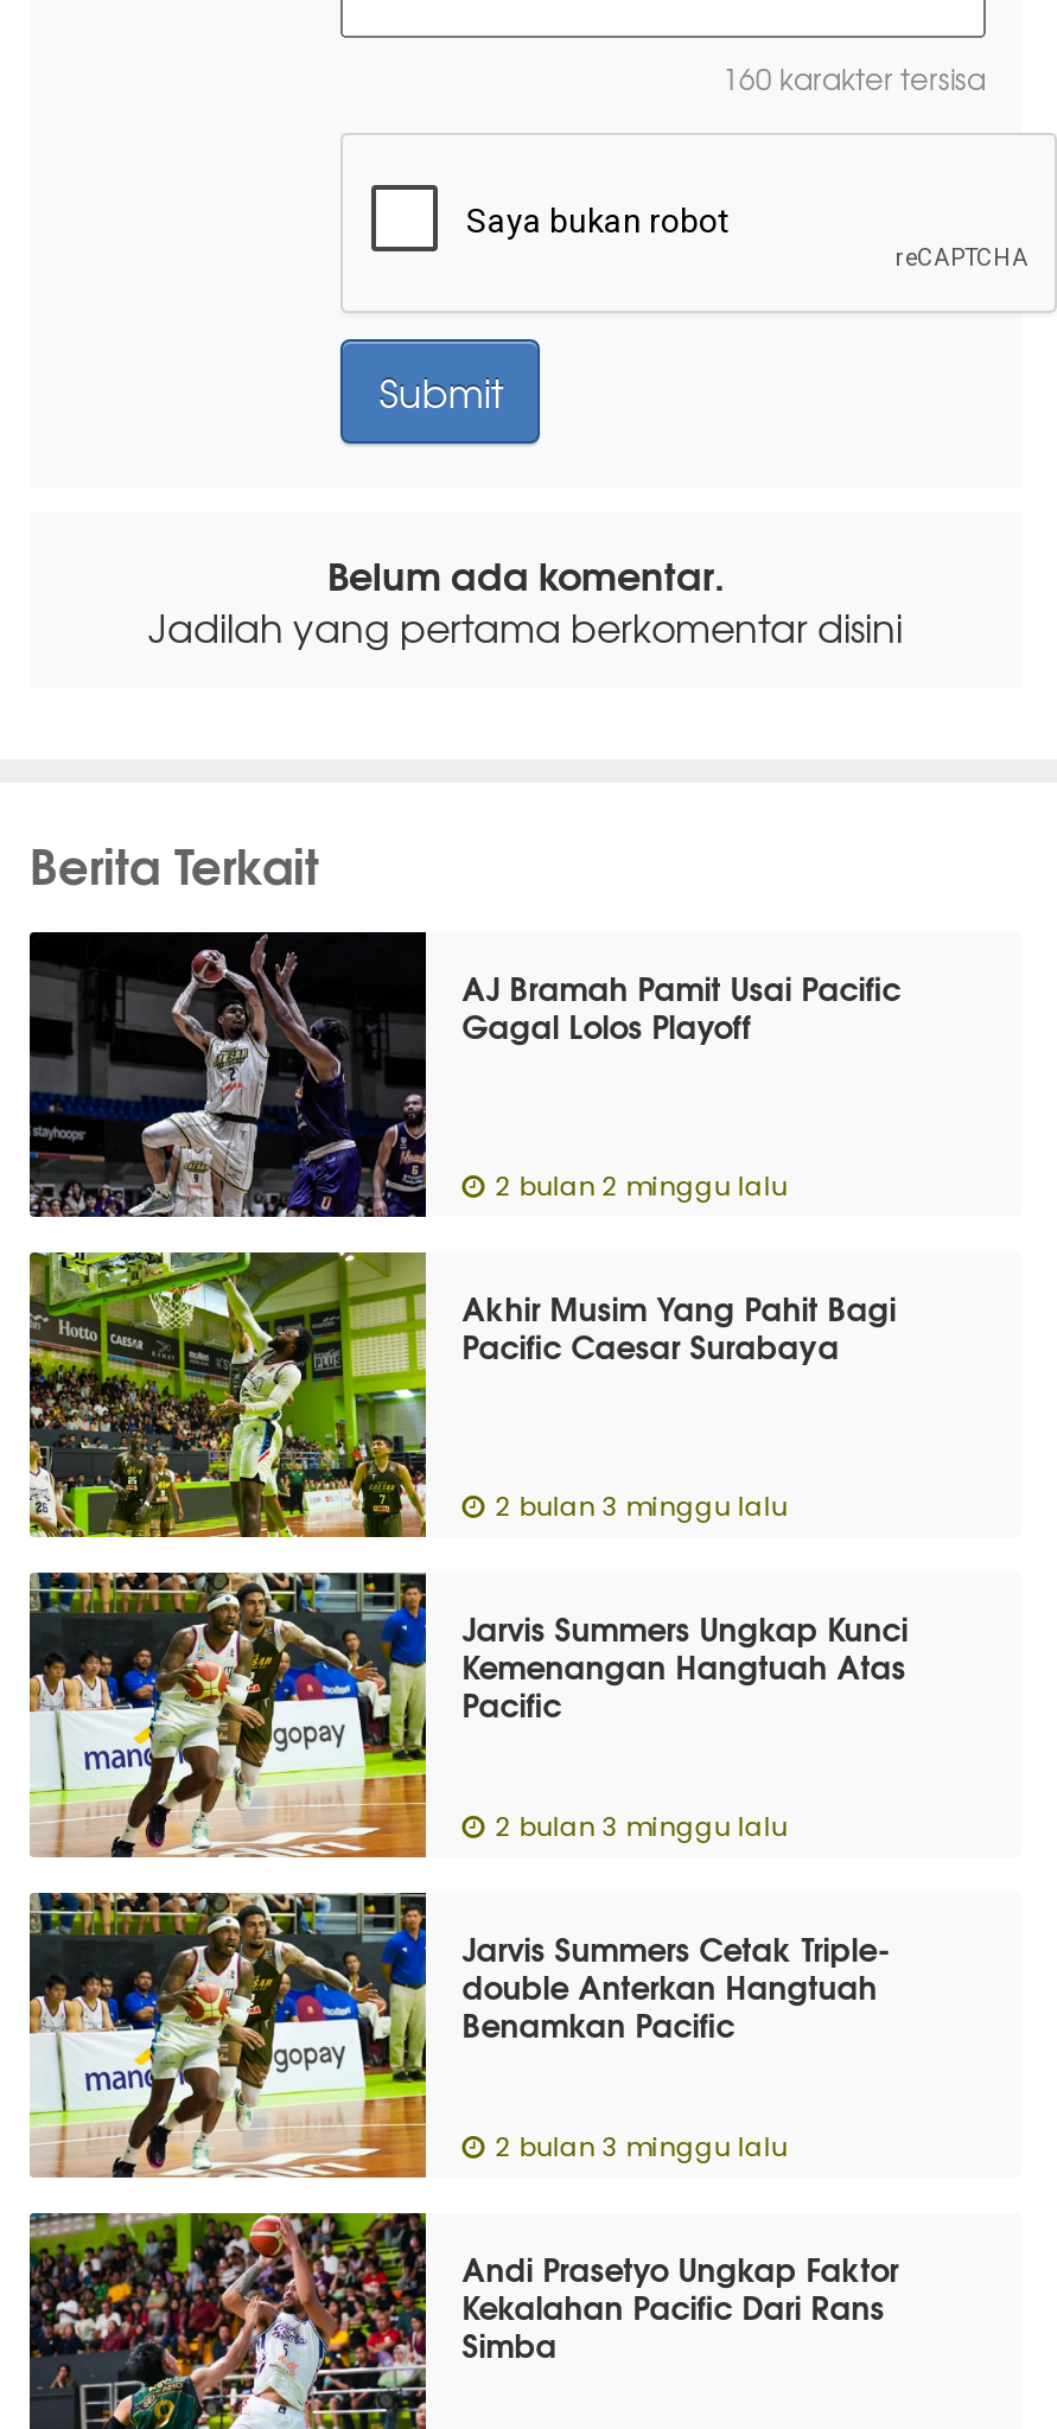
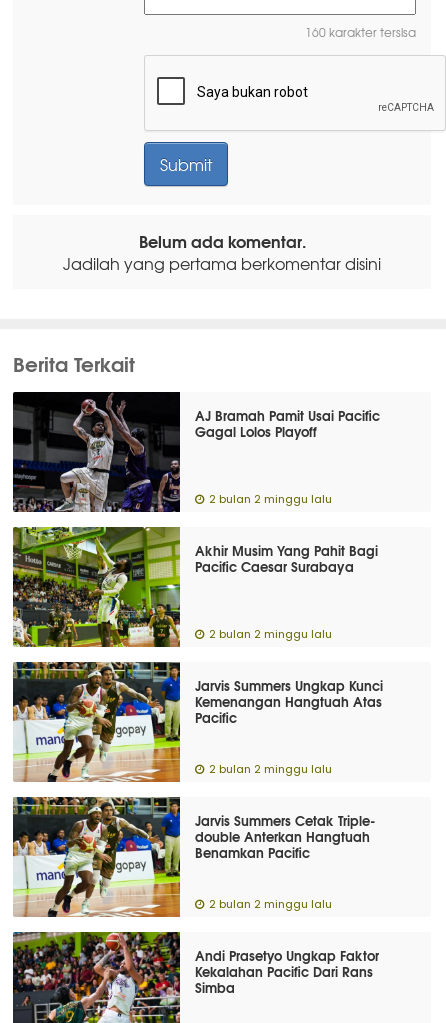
- 2 bulan 3 minggu lalu
+ 2 bulan 2 minggu lalu

- 2 bulan 3 minggu lalu
+ 2 bulan 2 minggu lalu

- 2 bulan 3 minggu lalu
+ 2 bulan 2 minggu lalu
